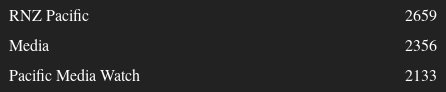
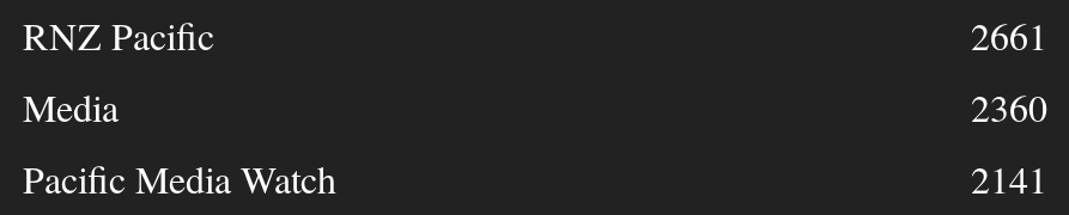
- 2659
+ 2661

- 2356
+ 2360

- 2133
+ 2141
